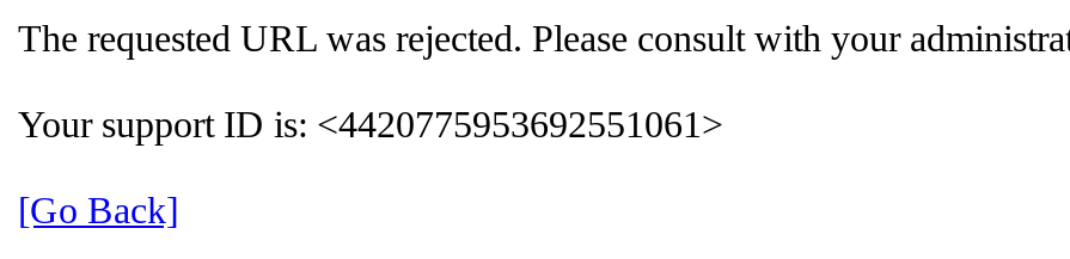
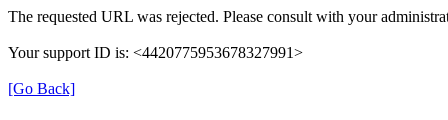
- Your support ID is: <4420775953692551061>
+ Your support ID is: <4420775953678327991>
